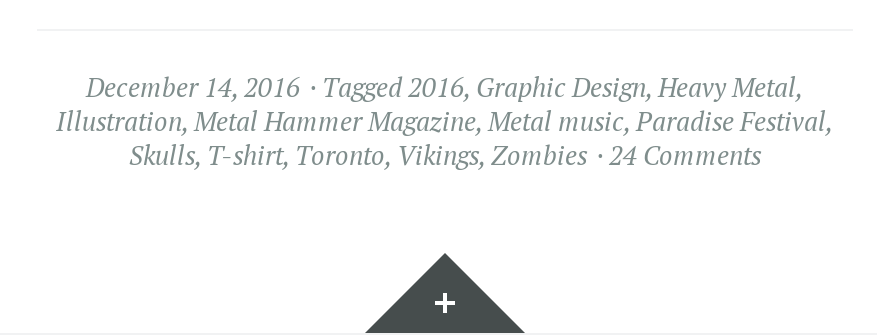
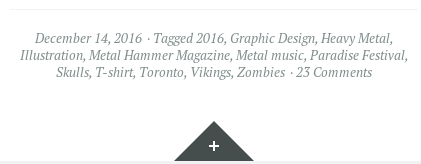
- Skulls, T-shirt, Toronto, Vikings, Zombies 24 Comments
+ Skulls, T-shirt, Toronto, Vikings, Zombies 23 Comments
